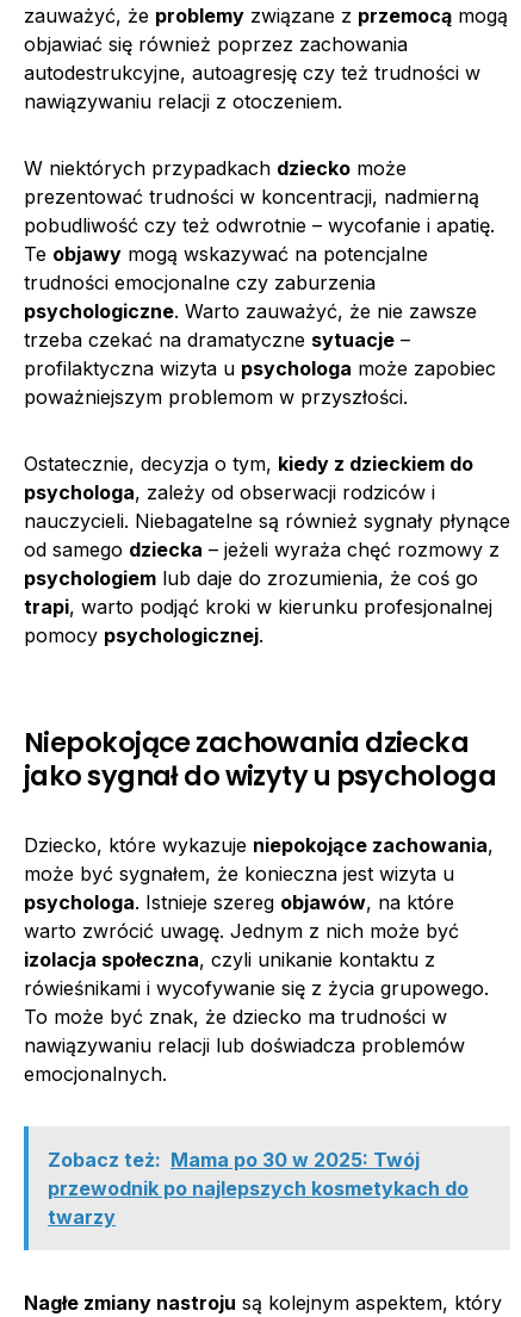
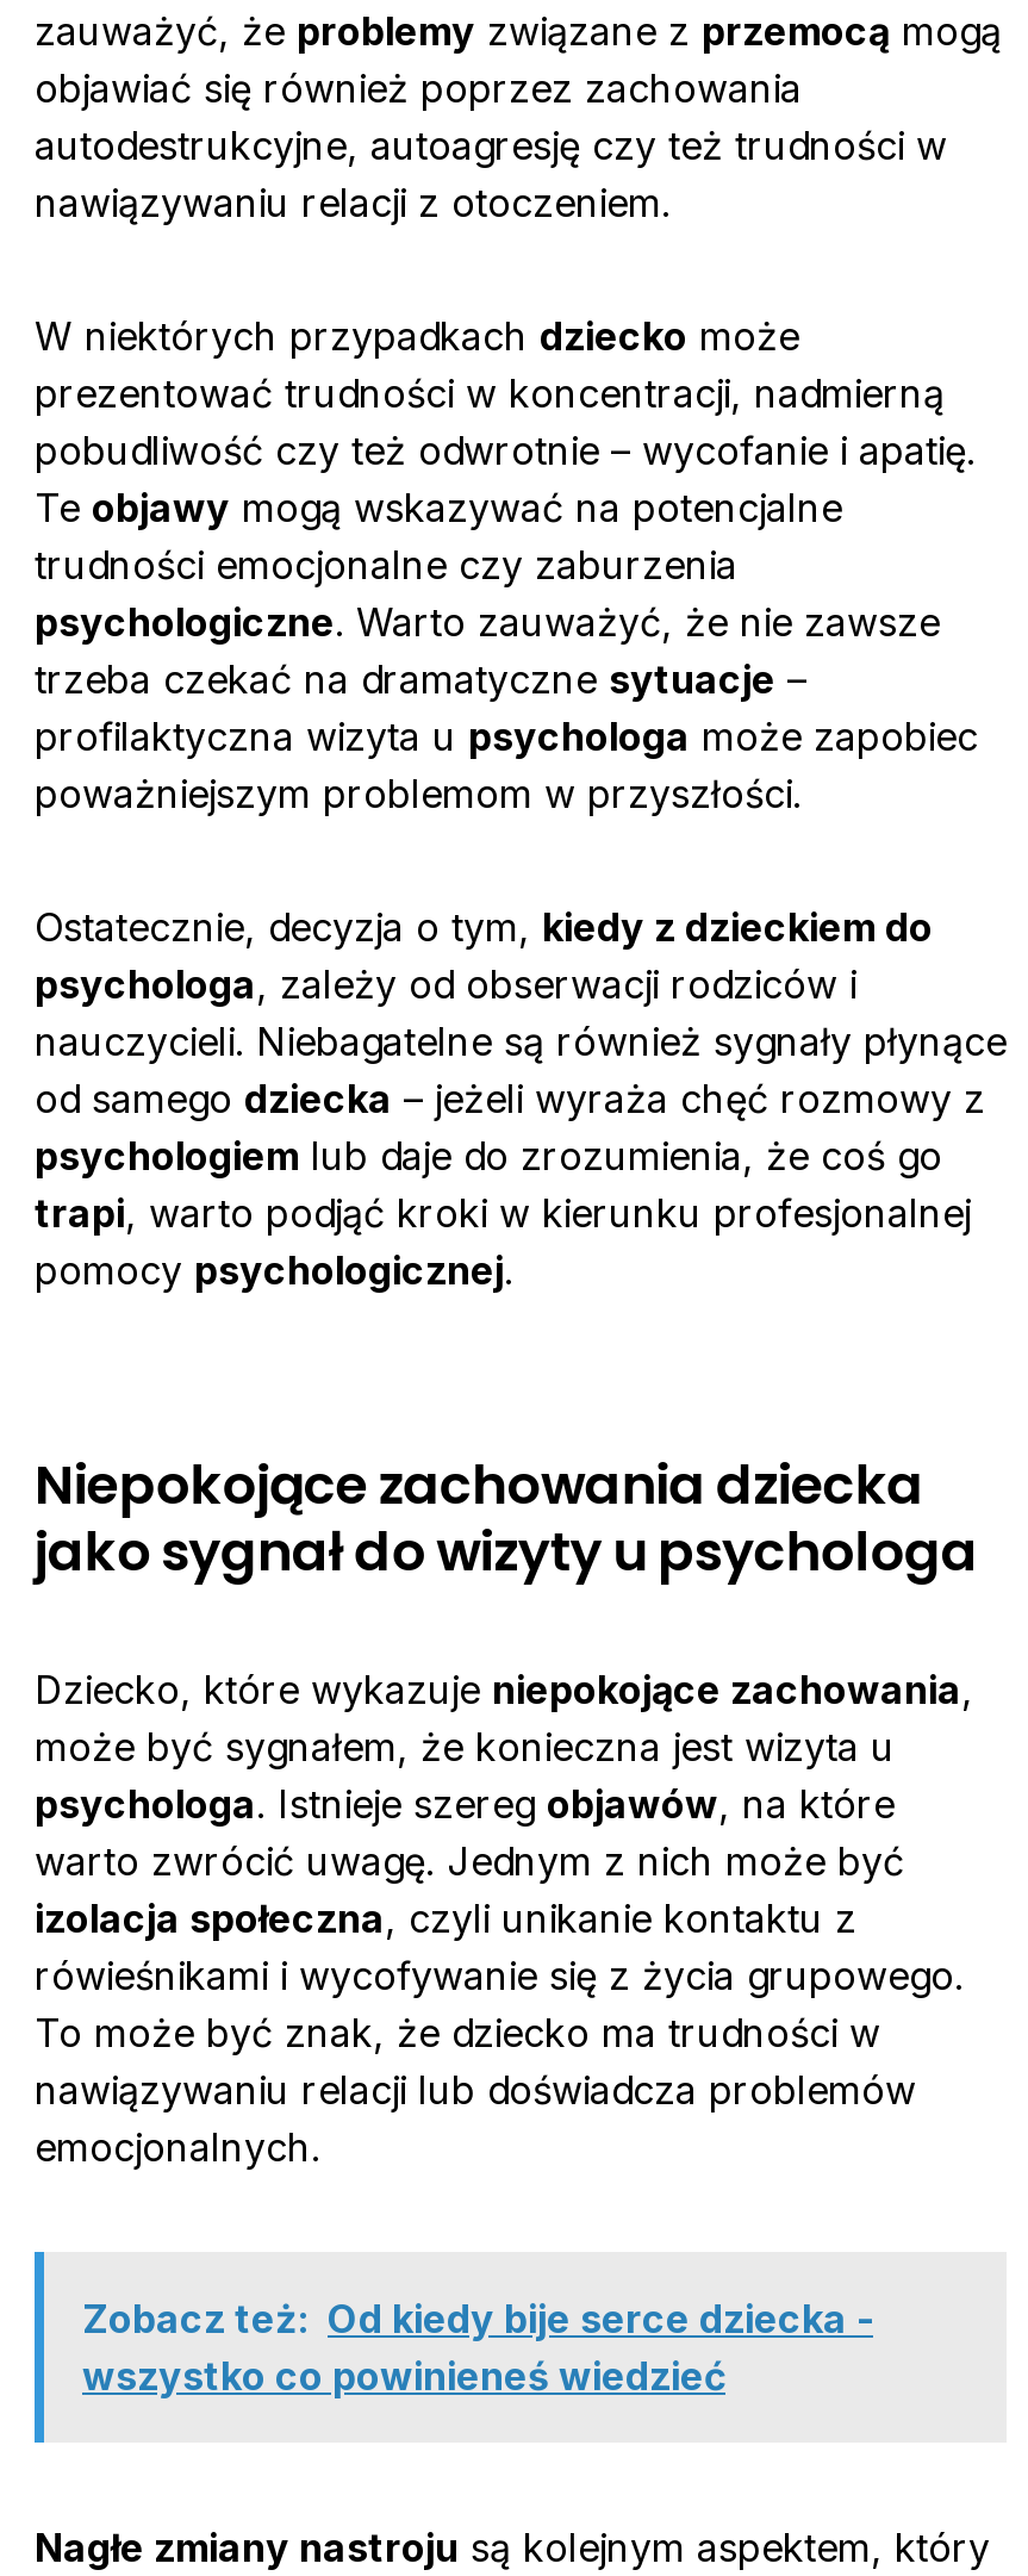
- Zobacz też: Mama po 30 w 2025: Twój
- przewodnik po najlepszych kosmetykach do
- twarzy
+ Zobacz też: Od kiedy bije serce dziecka -
+ wszystko co powinieneś wiedzieć
